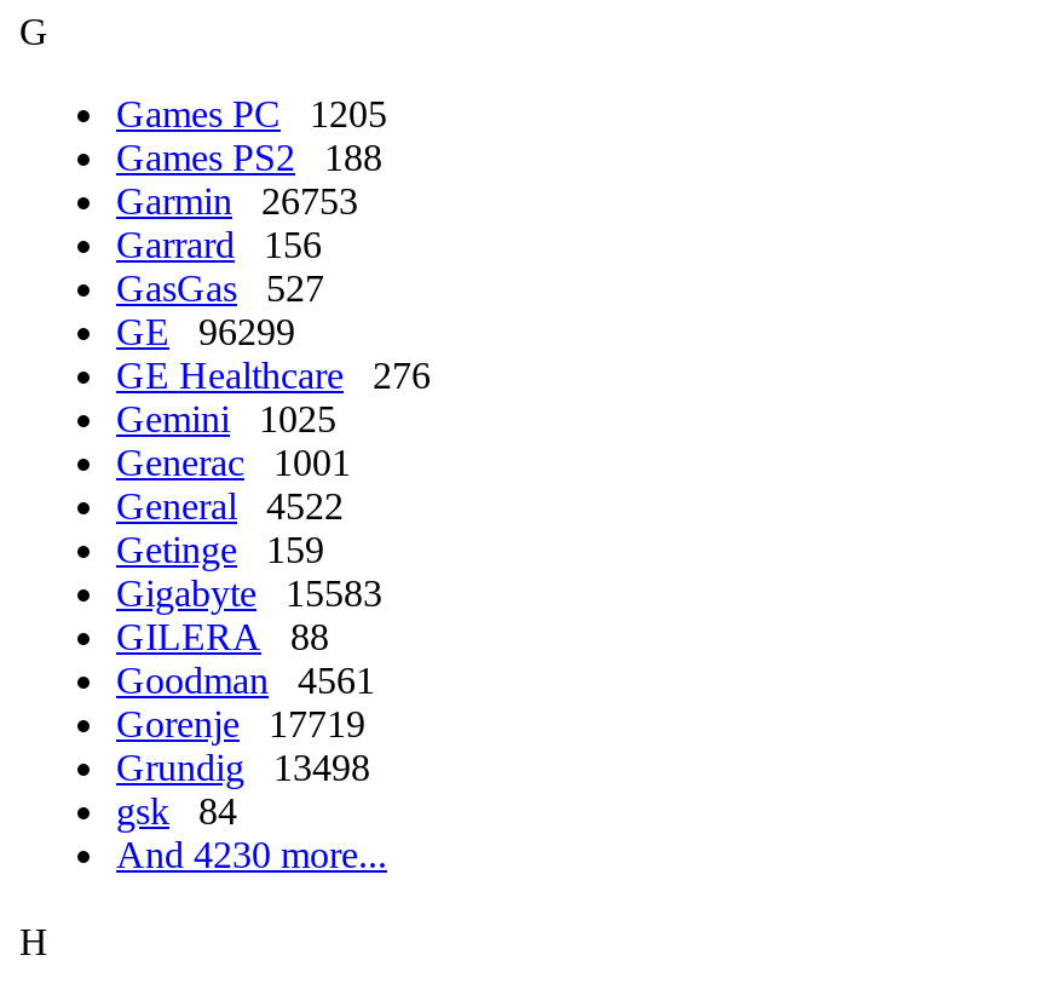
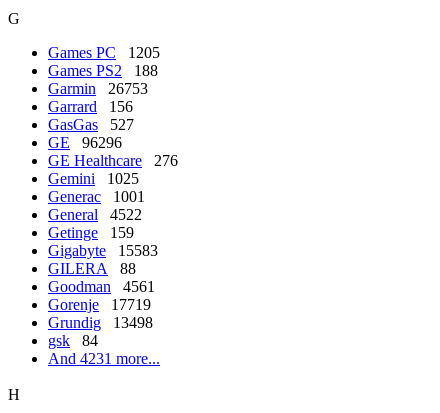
- GE 96299
+ GE 96296

- And 4230 more...
+ And 4231 more...
